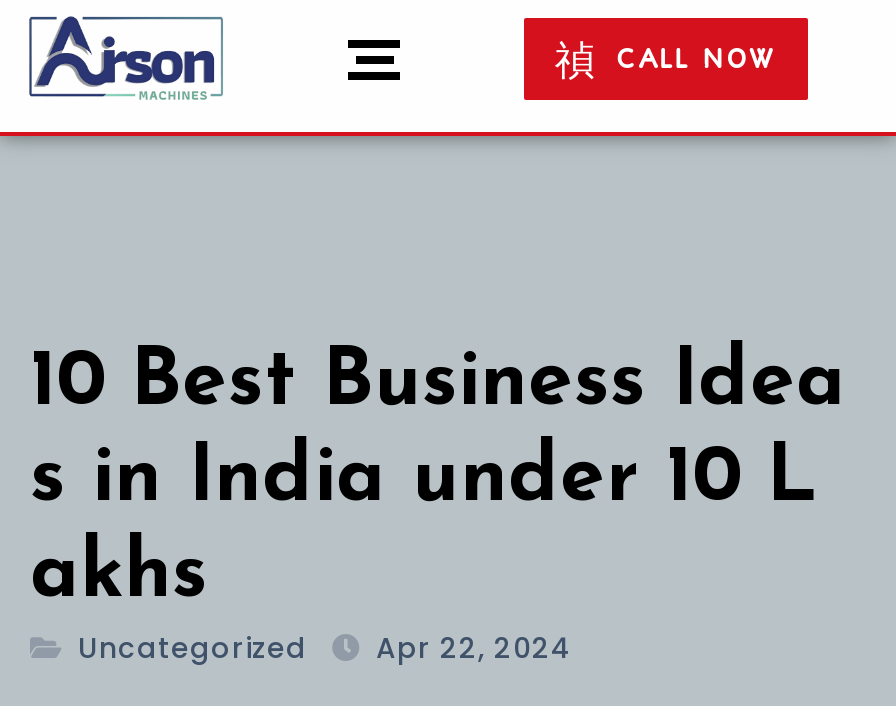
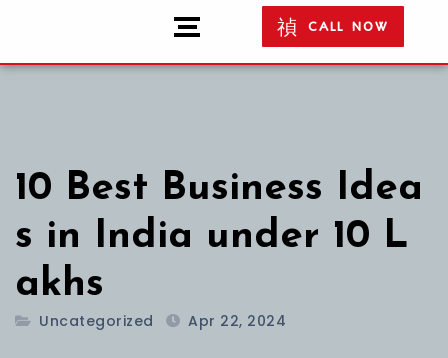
- [image]
